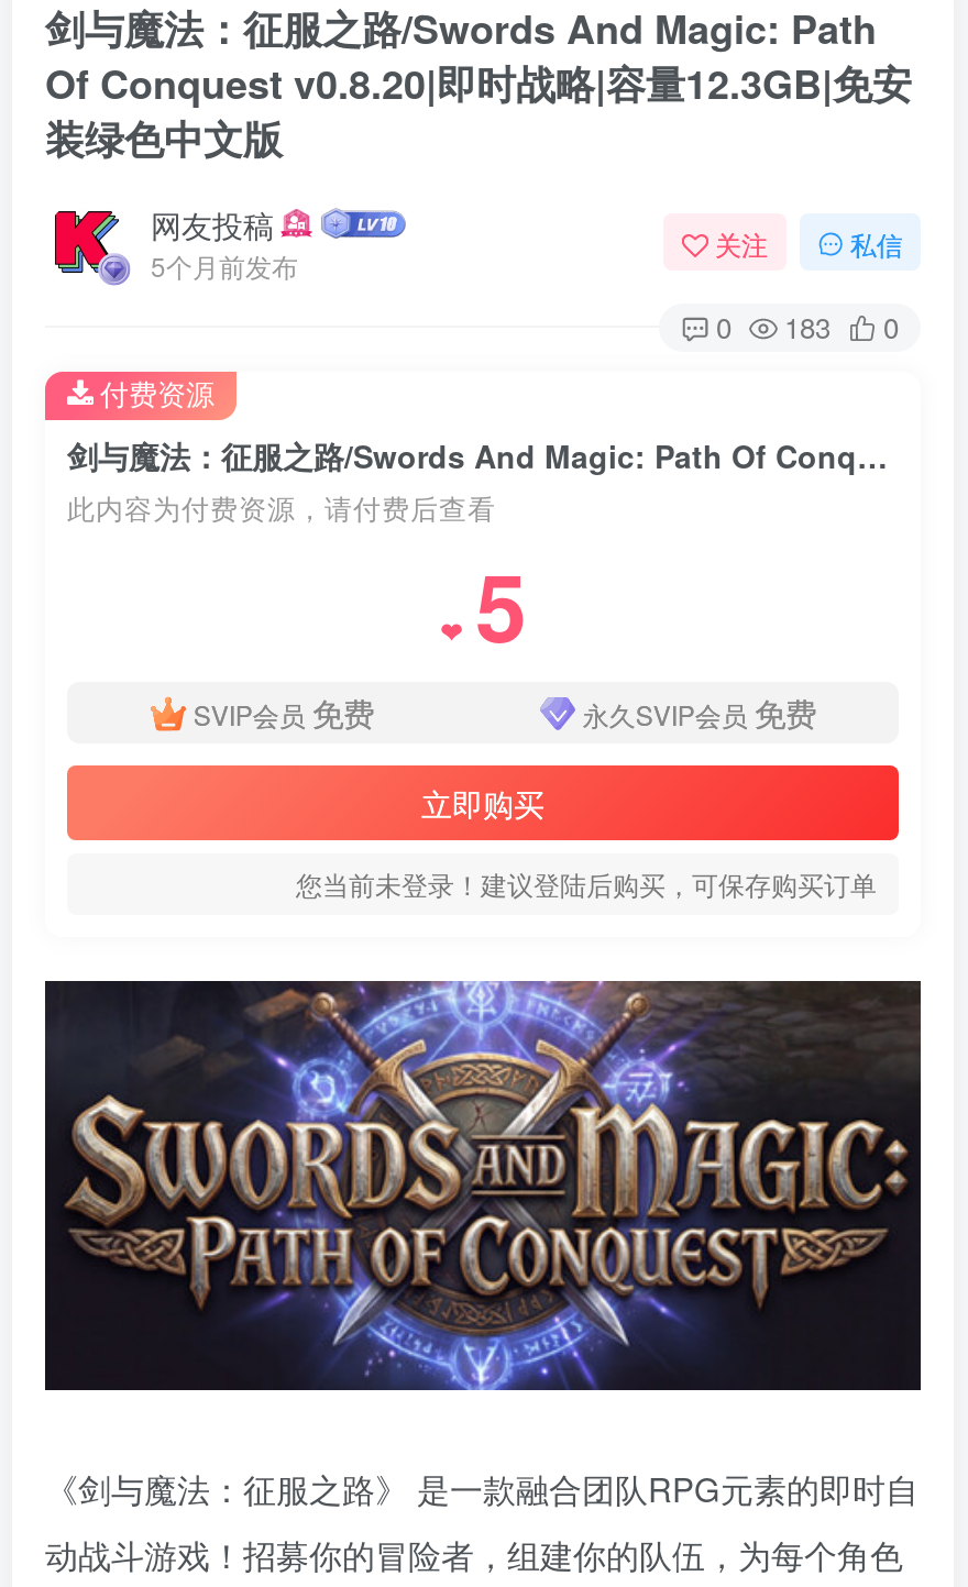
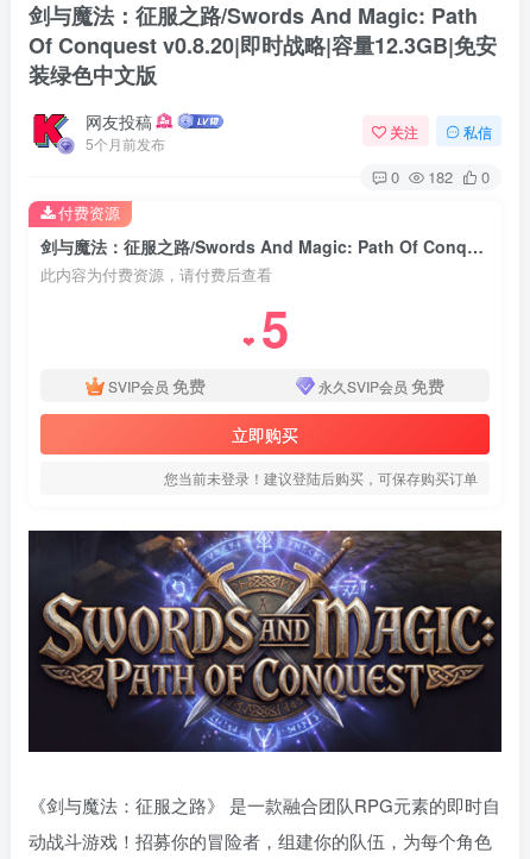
- 0 183 0
+ 0 182 0
